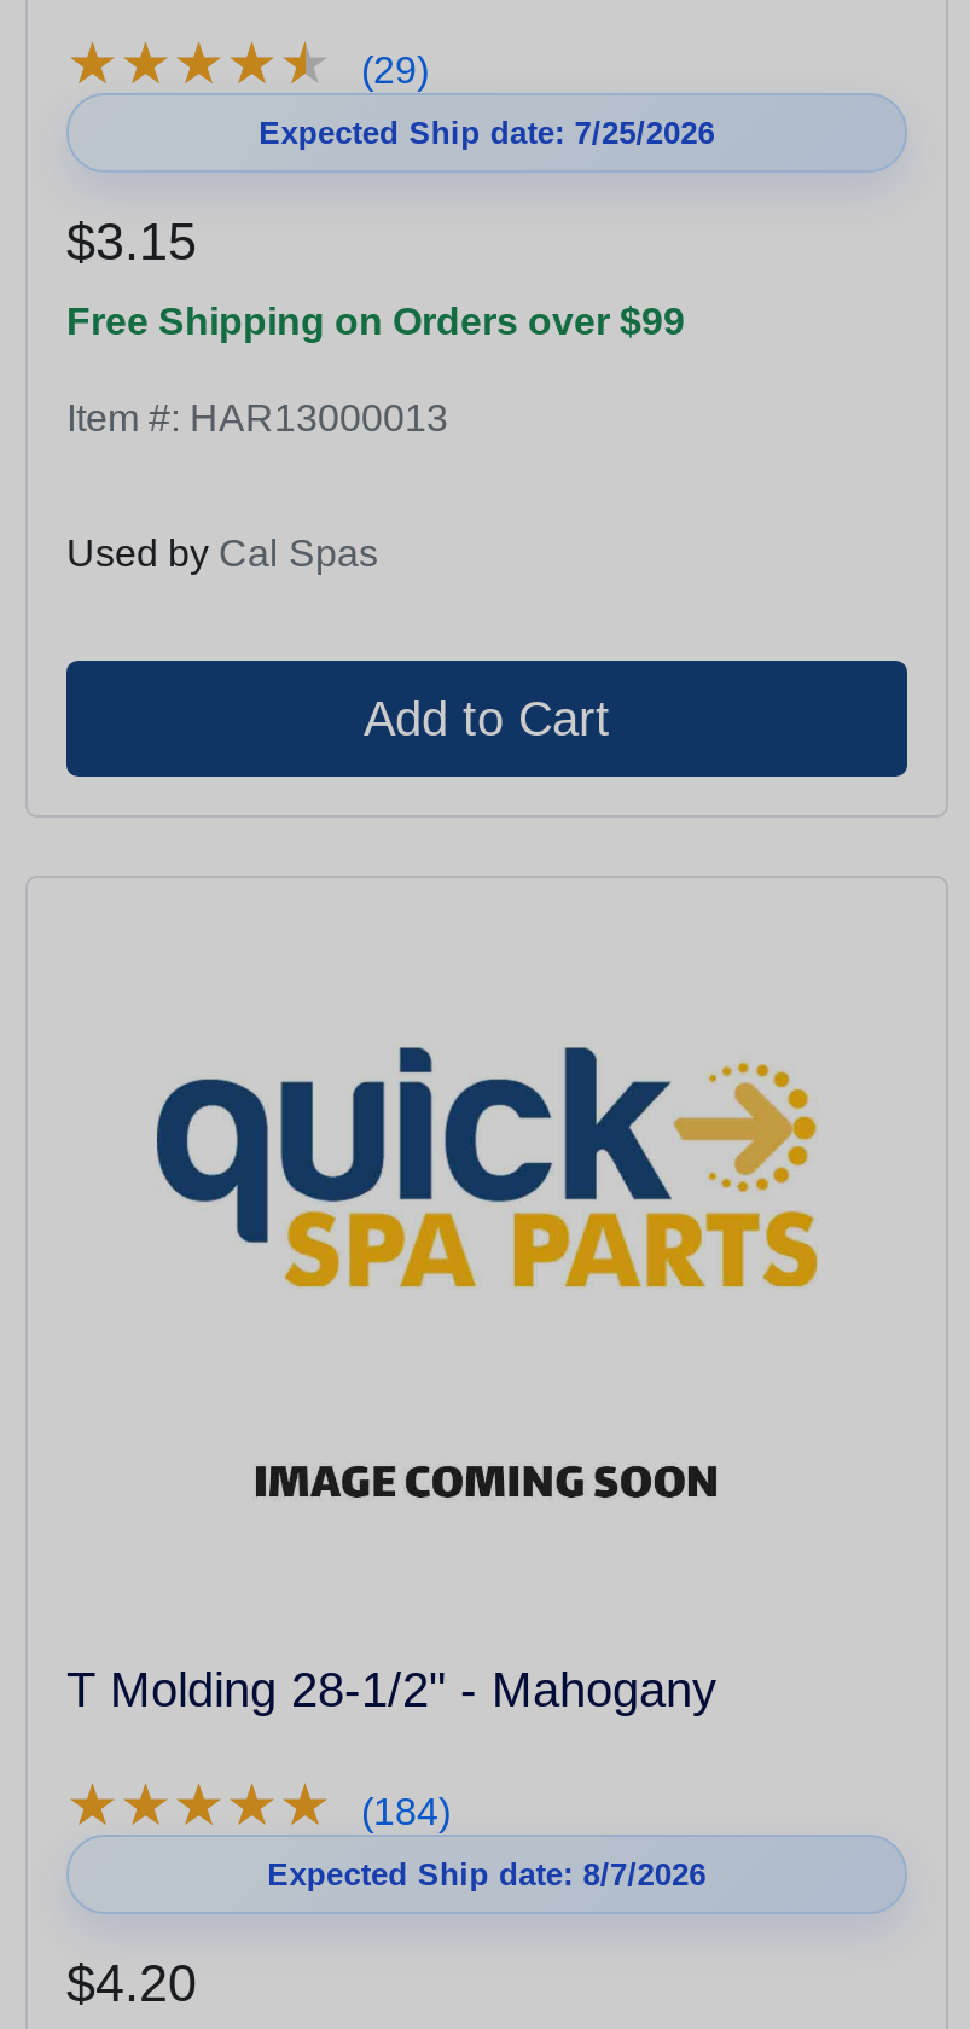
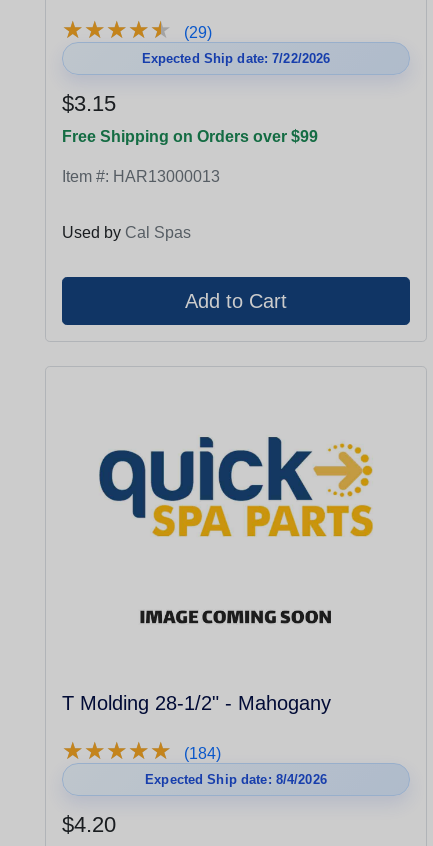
- Expected Ship date: 7/25/2026
+ Expected Ship date: 7/22/2026

- Expected Ship date: 8/7/2026
+ Expected Ship date: 8/4/2026
